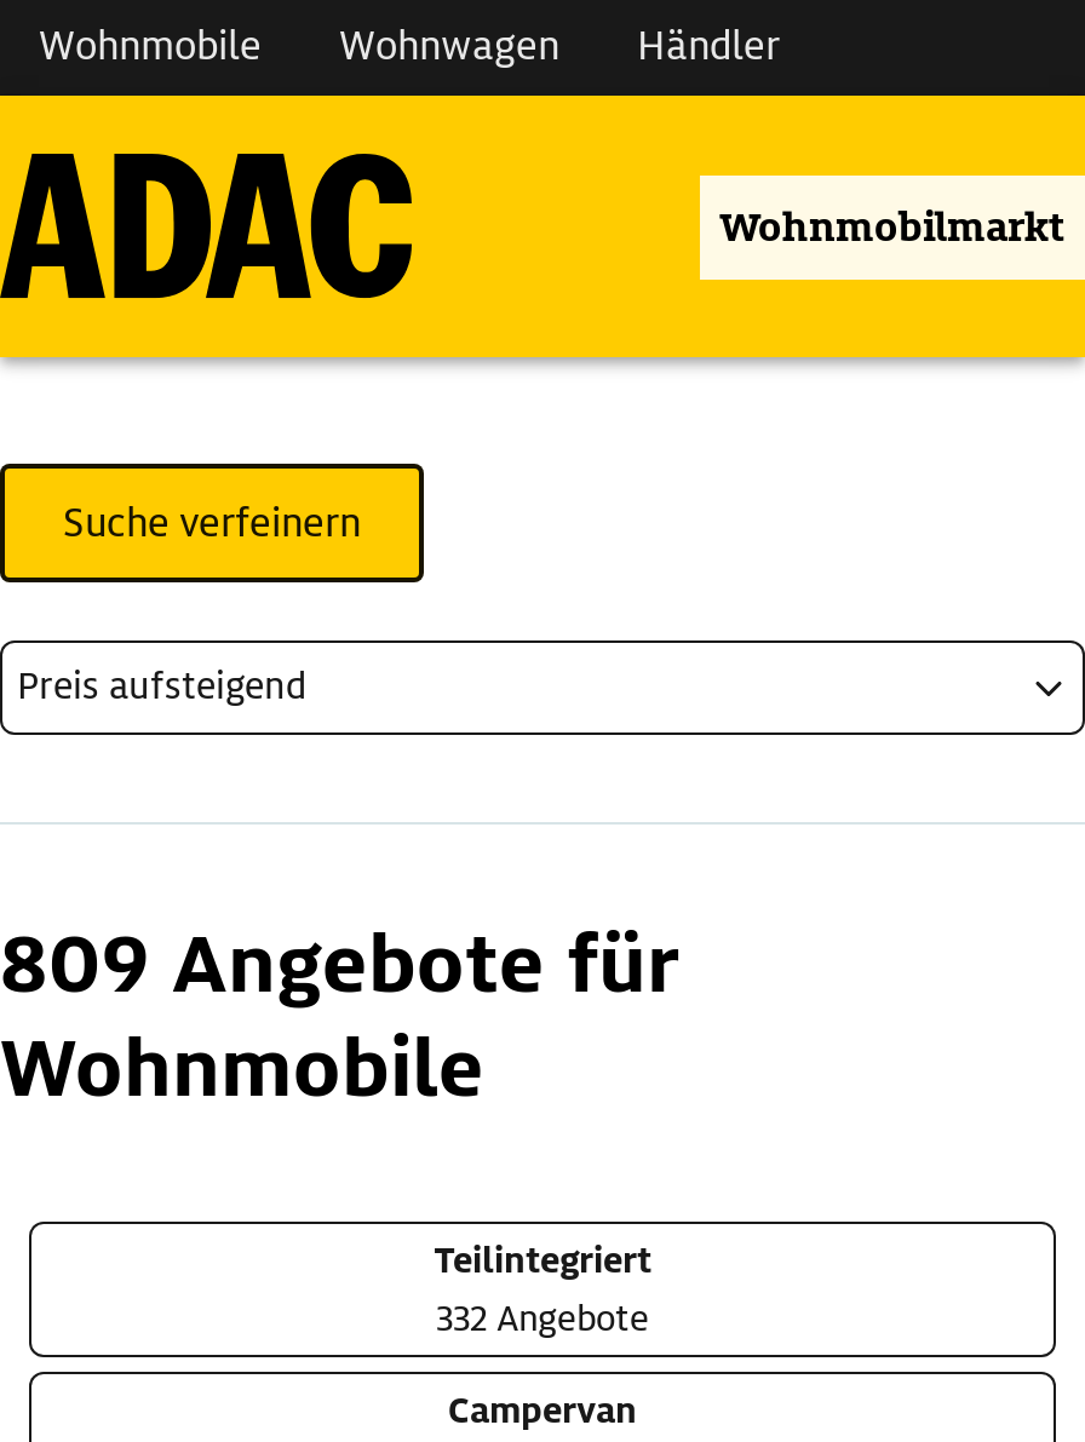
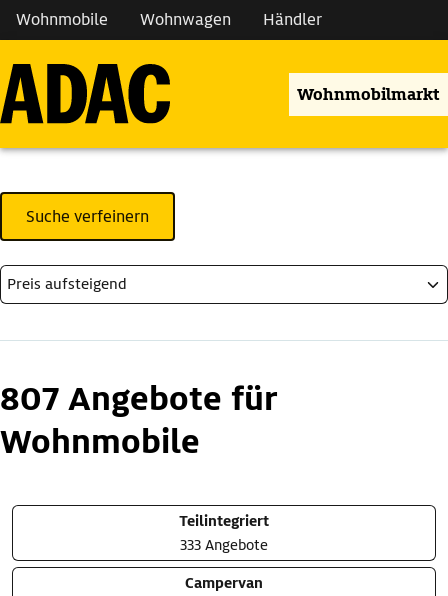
- 809 Angebote für
+ 807 Angebote für

- 332 Angebote
+ 333 Angebote
